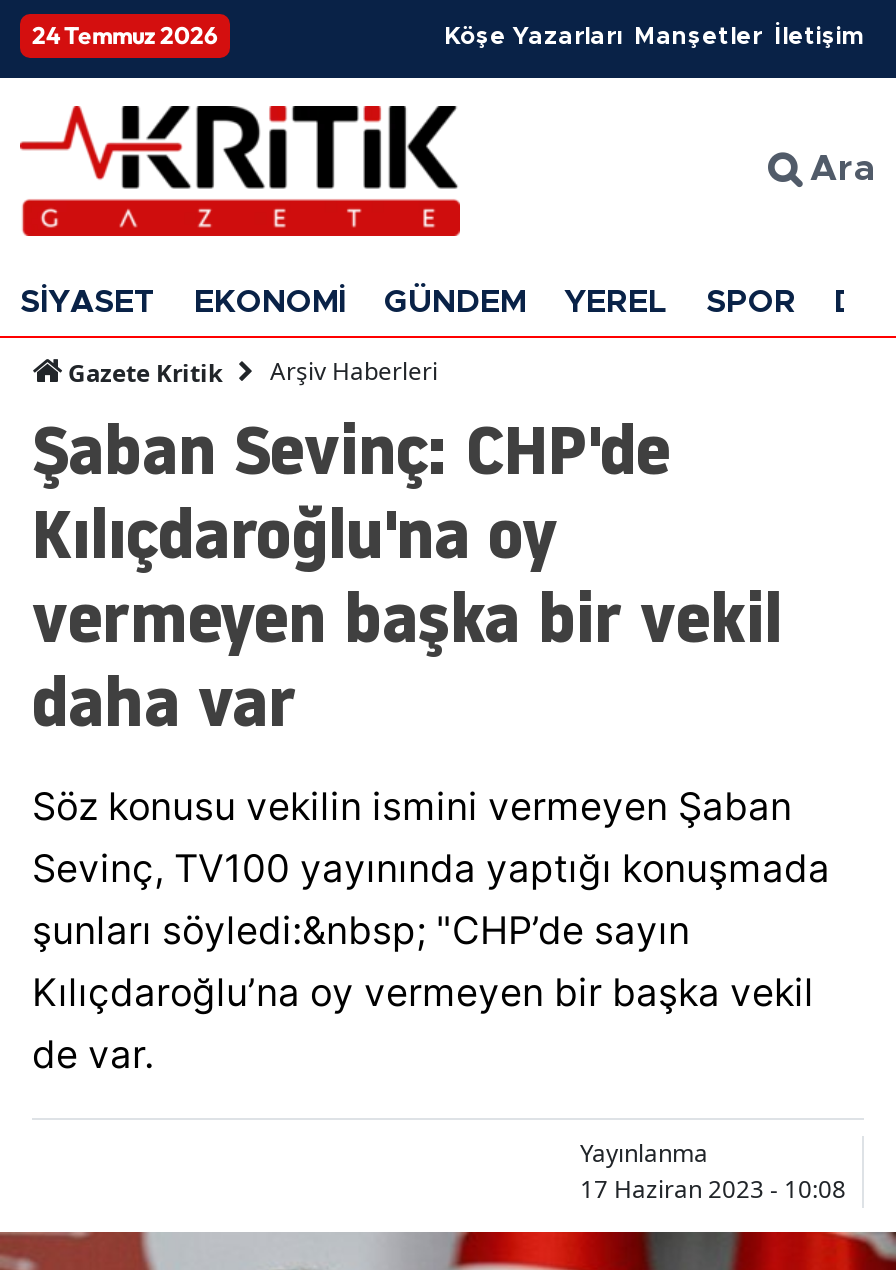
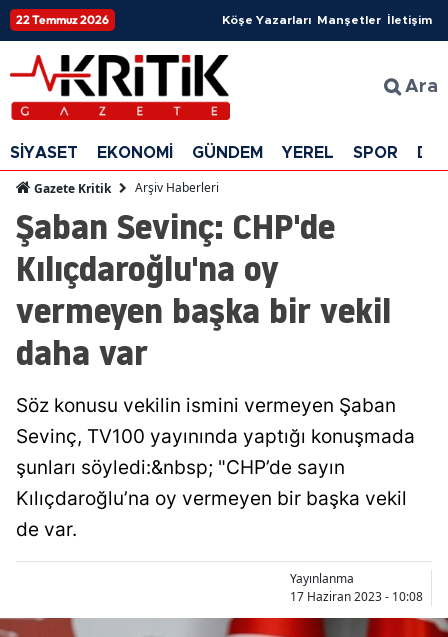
- 24 Temmuz 2026
+ 22 Temmuz 2026
